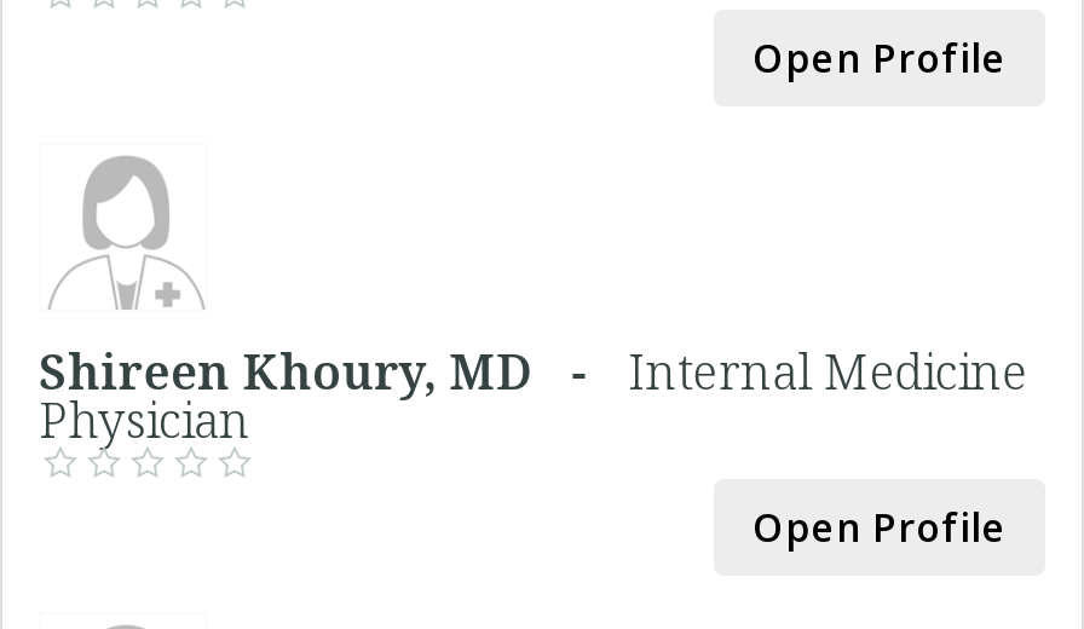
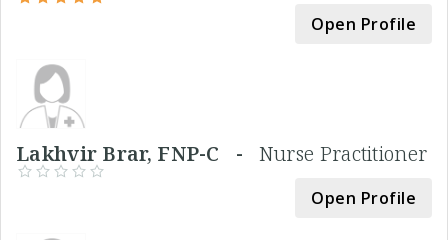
- Shireen Khoury, MD - Internal Medicine
- Physician
+ Lakhvir Brar, FNP-C - Nurse Practitioner
